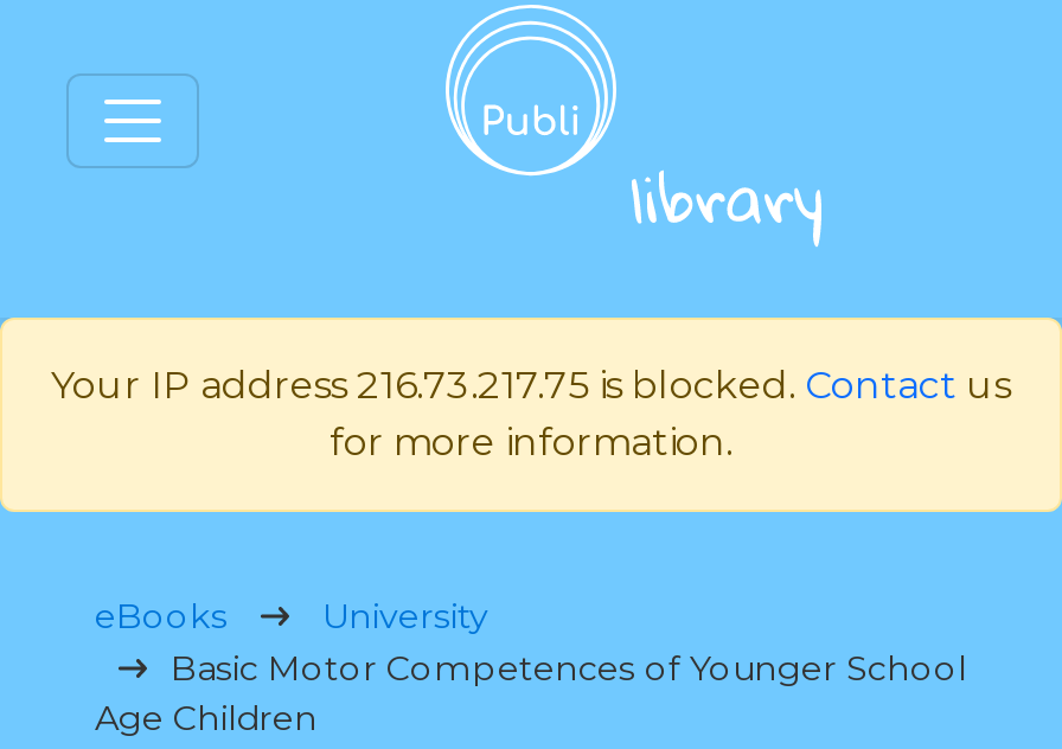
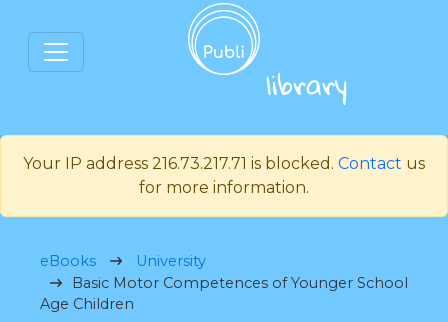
- Your IP address 216.73.217.75 is blocked. Contact us
+ Your IP address 216.73.217.71 is blocked. Contact us
